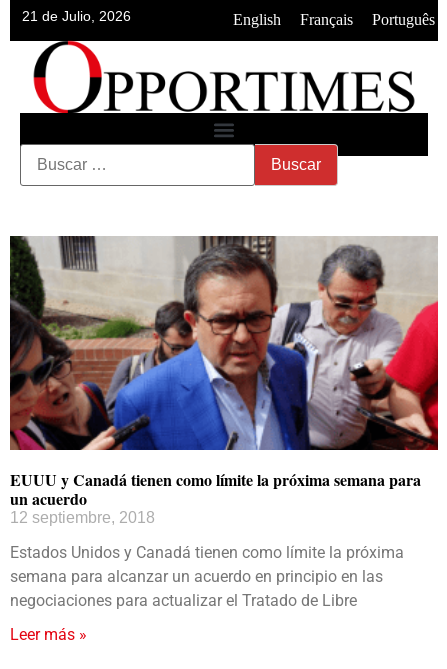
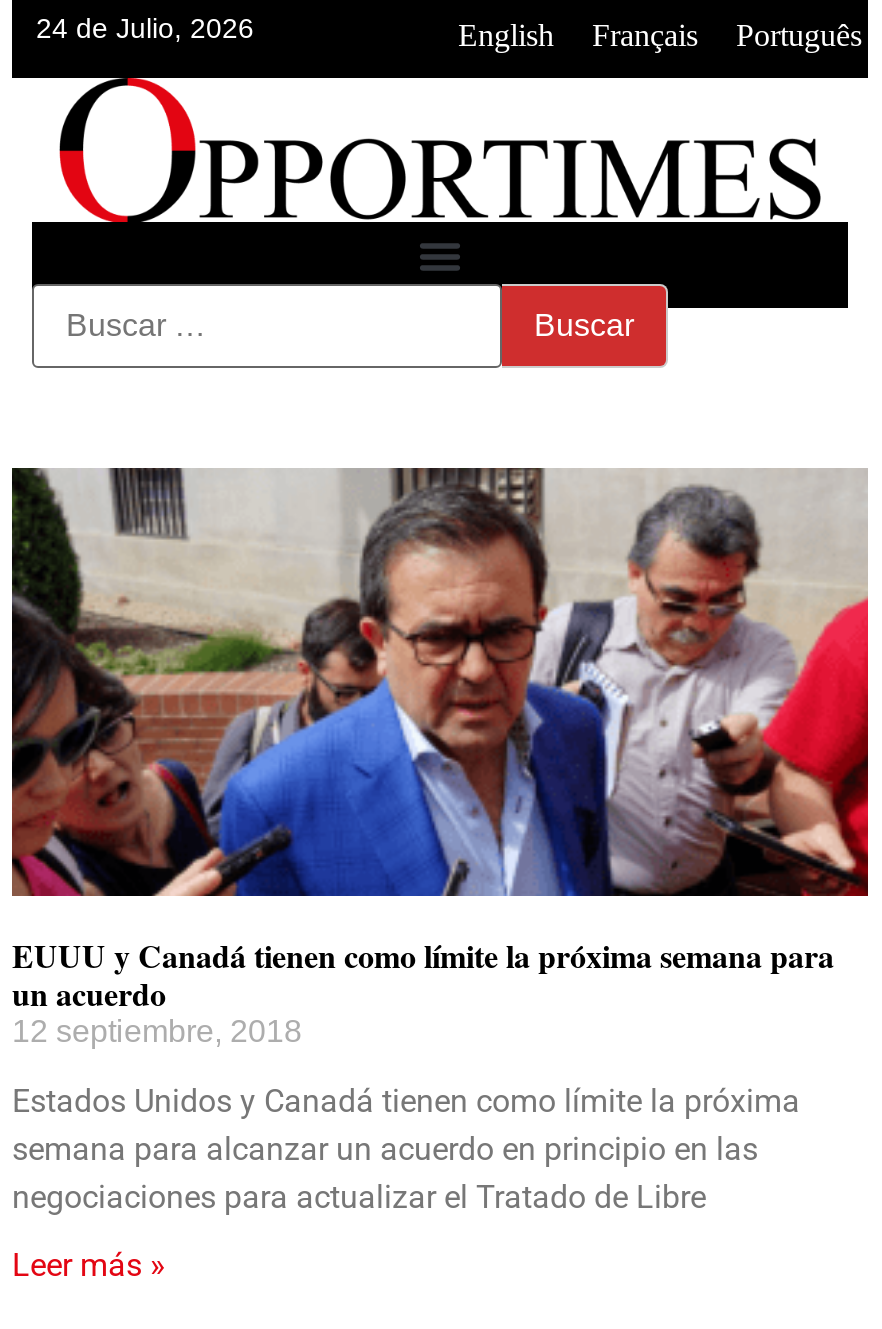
- 21 de Julio, 2026
+ 24 de Julio, 2026
